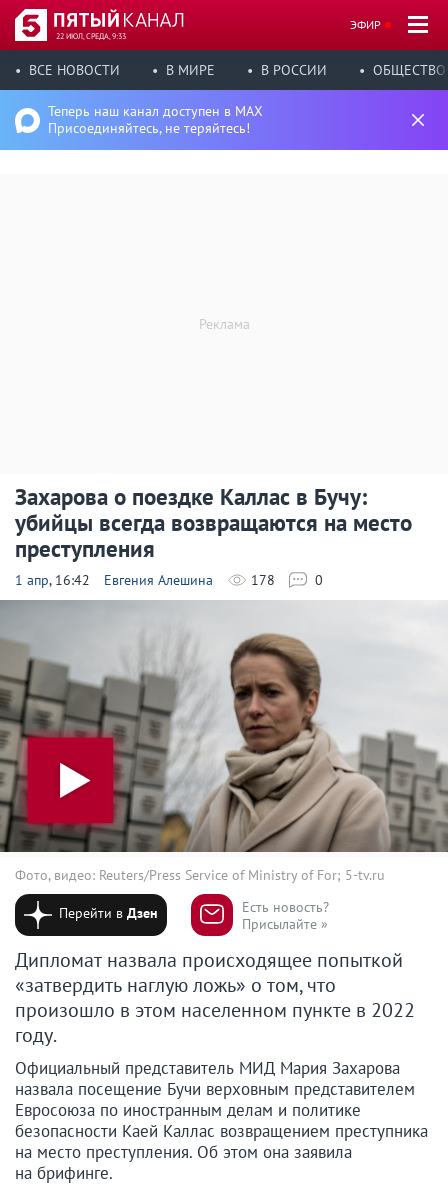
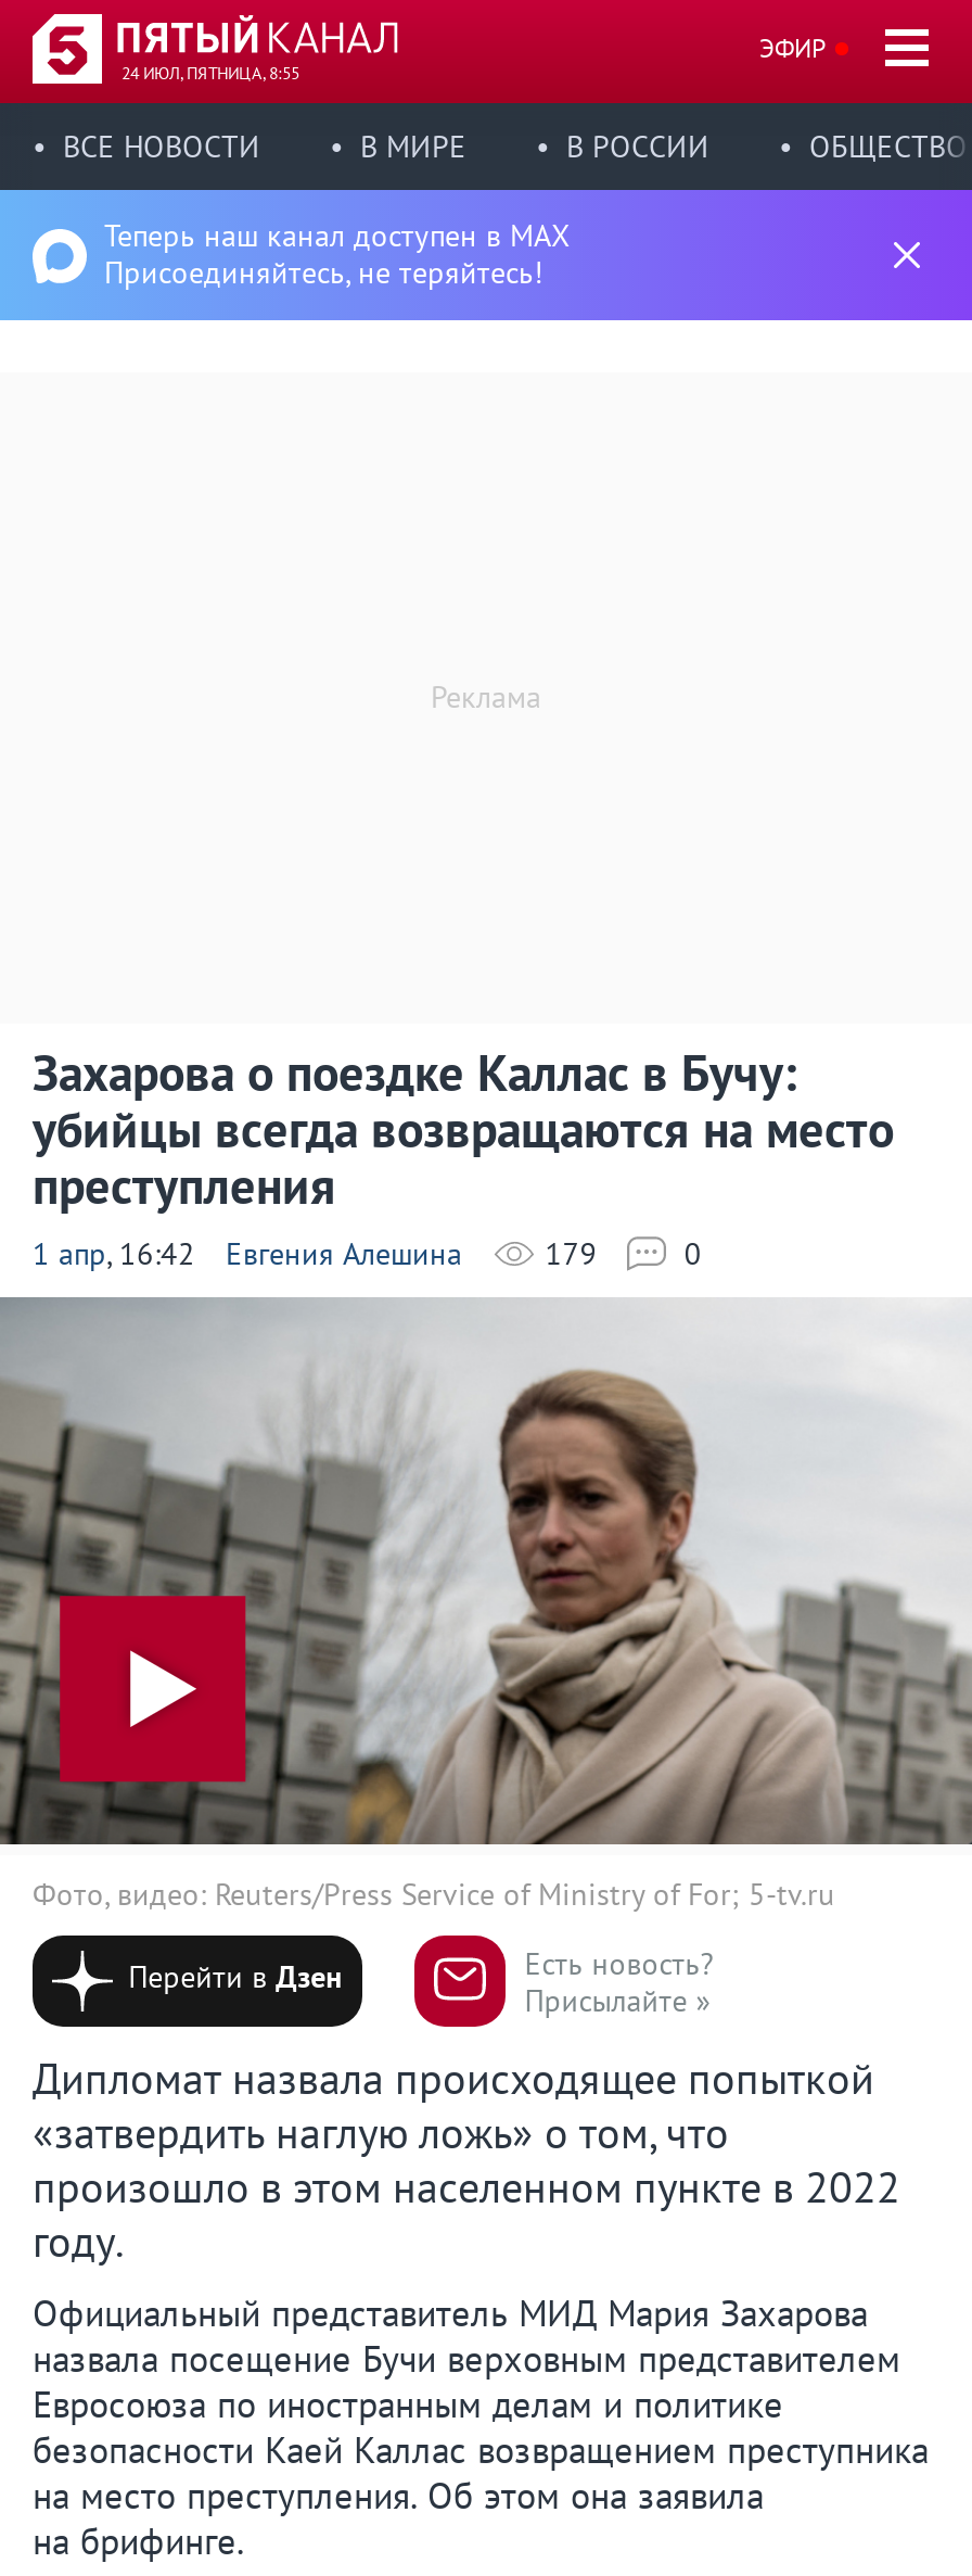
- 22 ИЮЛ, СРЕДА, 9:33
+ 24 ИЮЛ, ПЯТНИЦА, 8:55

- 178
+ 179
